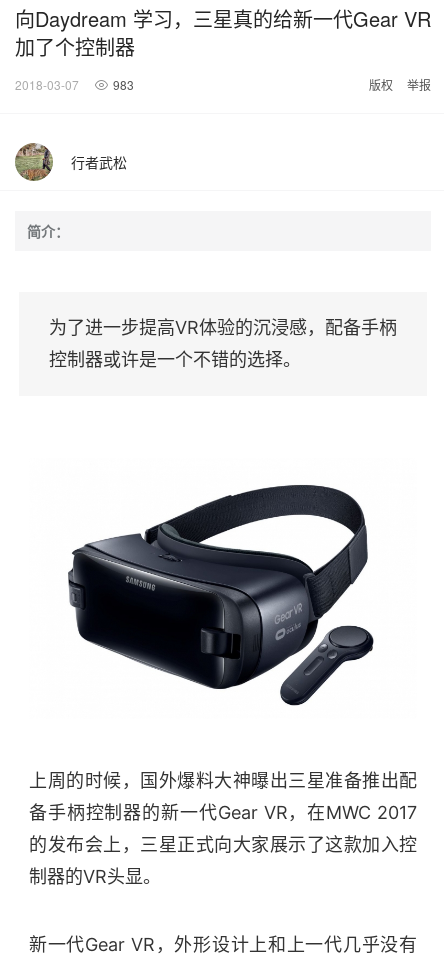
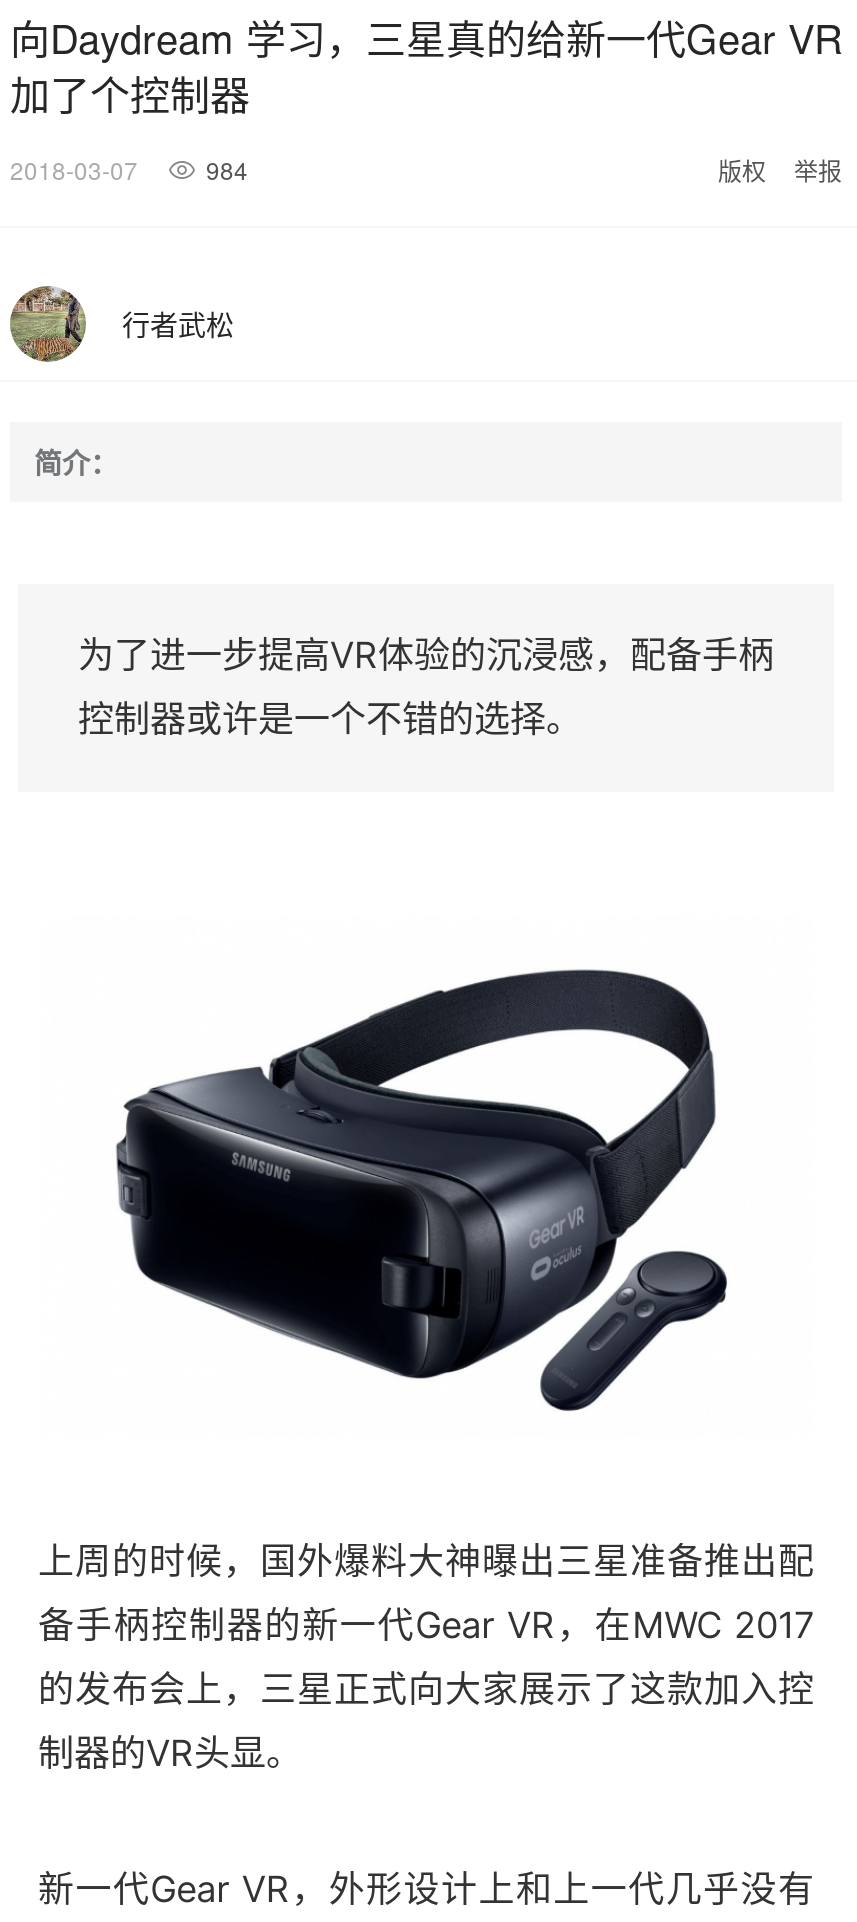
- 2018-03-07 983
+ 2018-03-07 984
